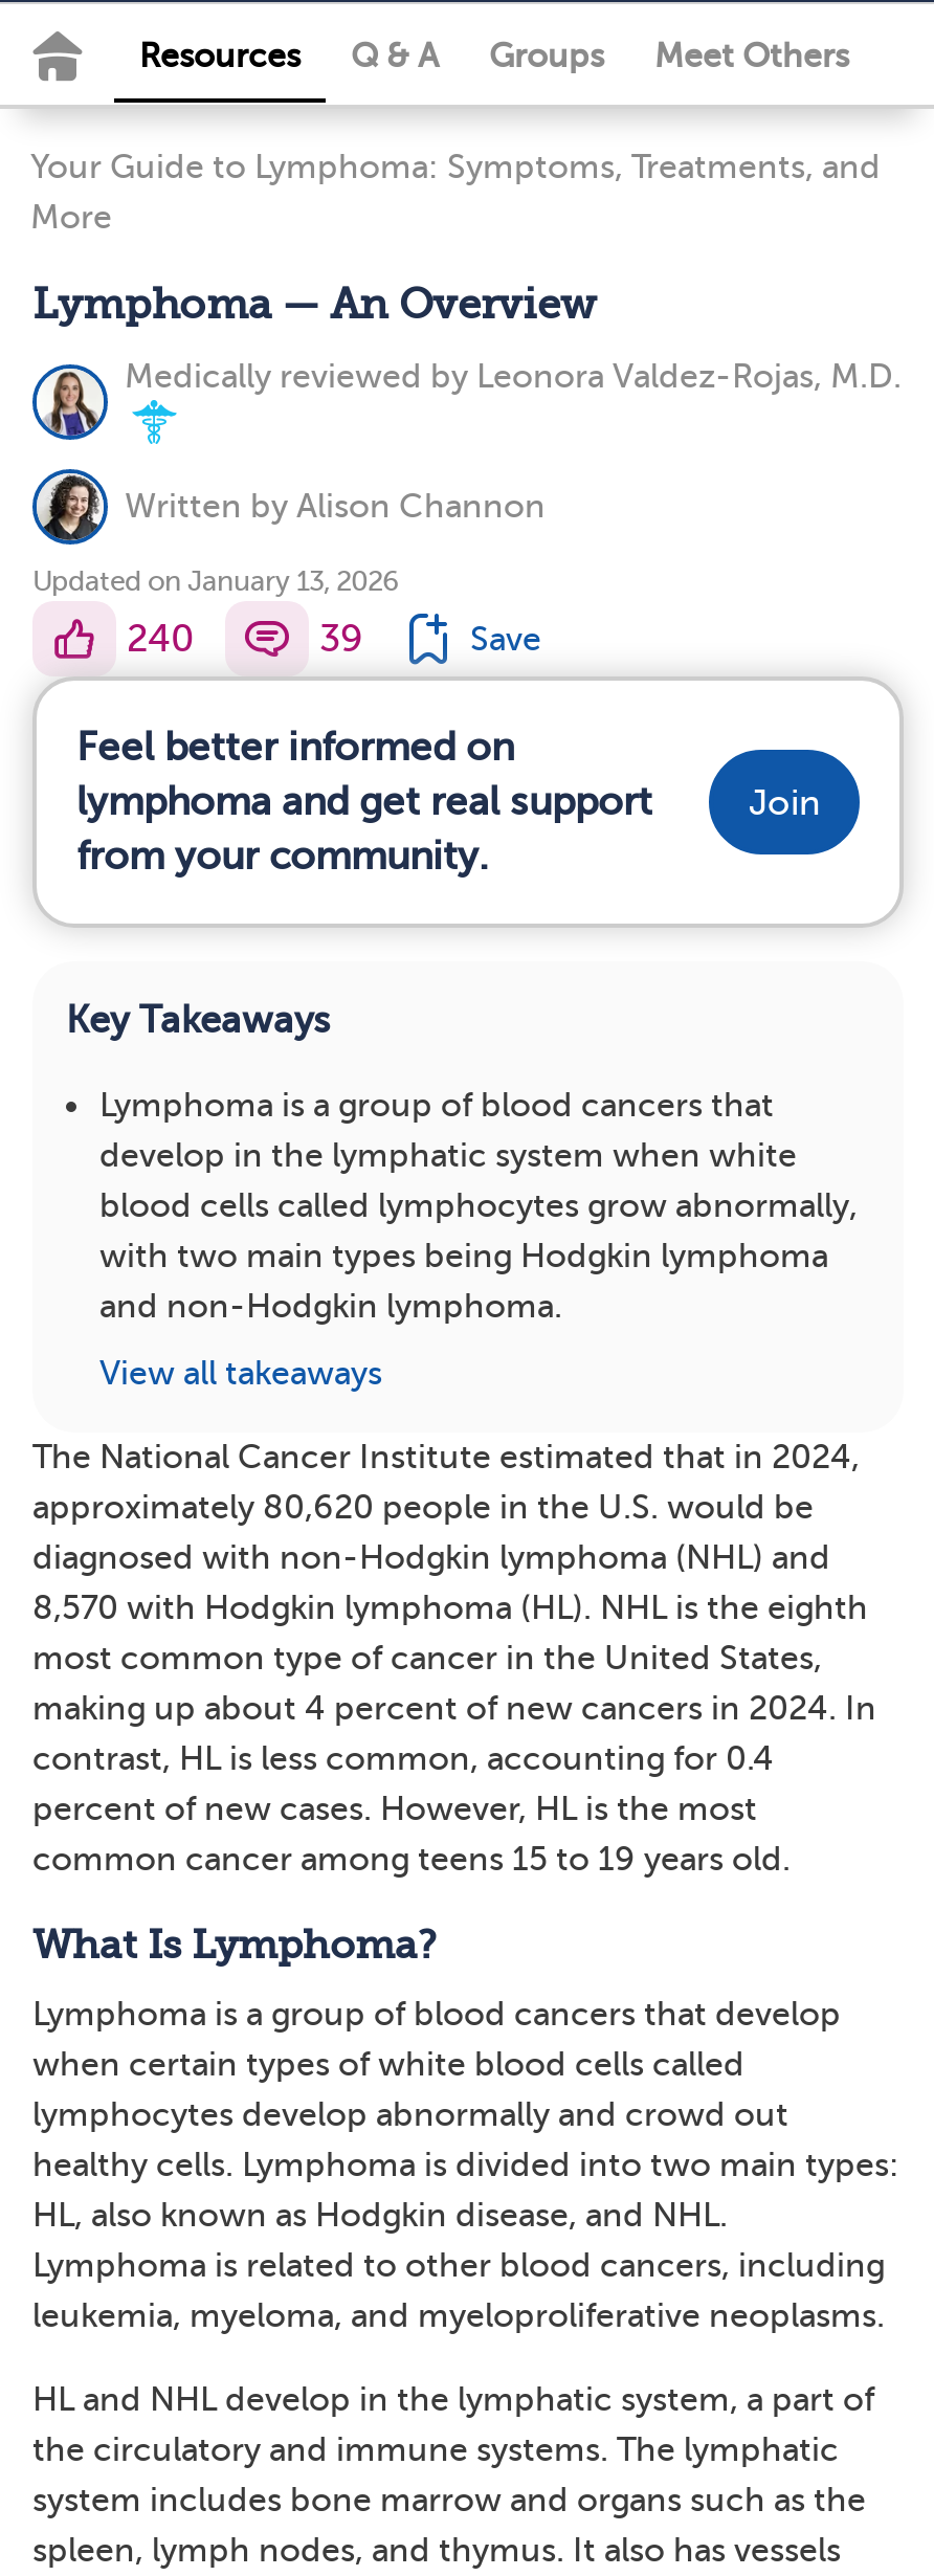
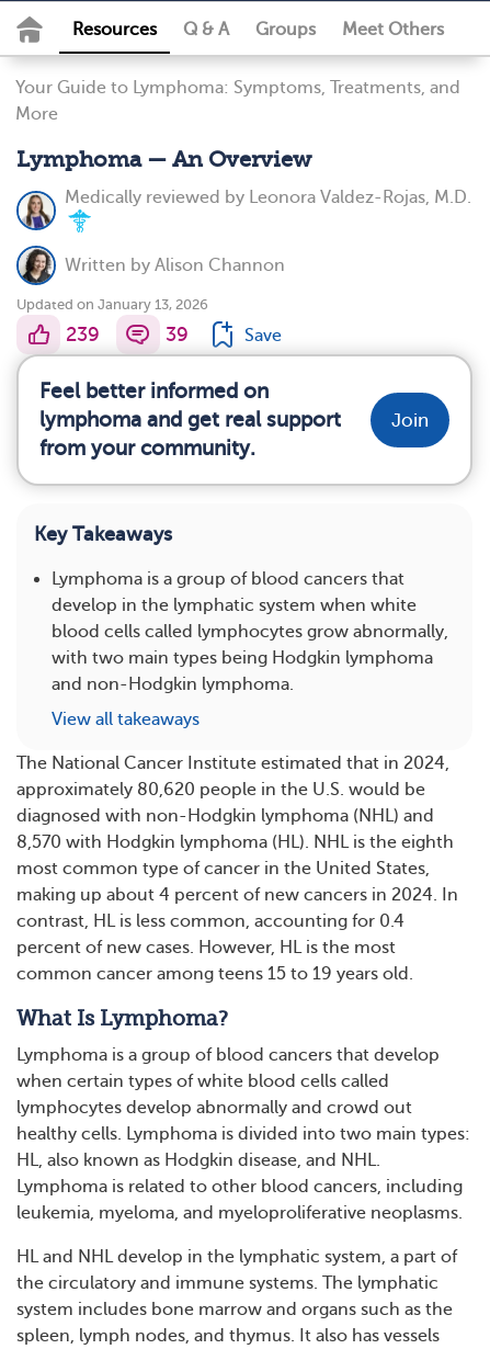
- 240
+ 239
